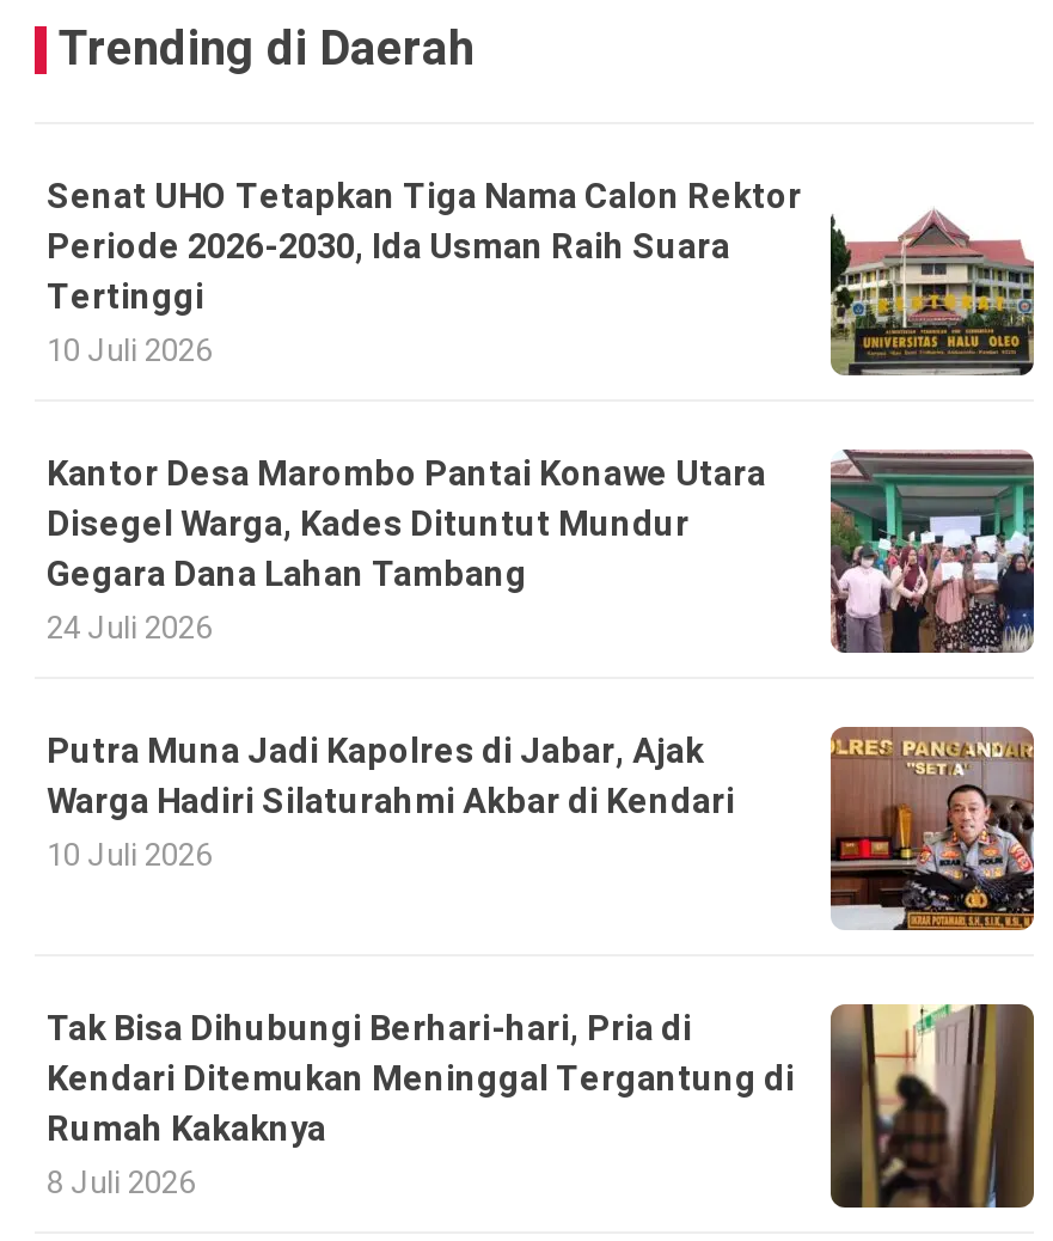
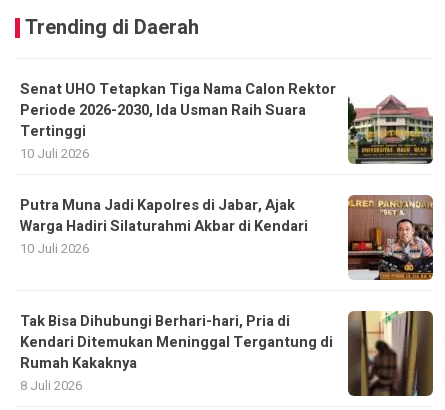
- [image]
- Kantor Desa Marombo Pantai Konawe Utara
- Disegel Warga, Kades Dituntut Mundur
- Gegara Dana Lahan Tambang
- 24 Juli 2026
